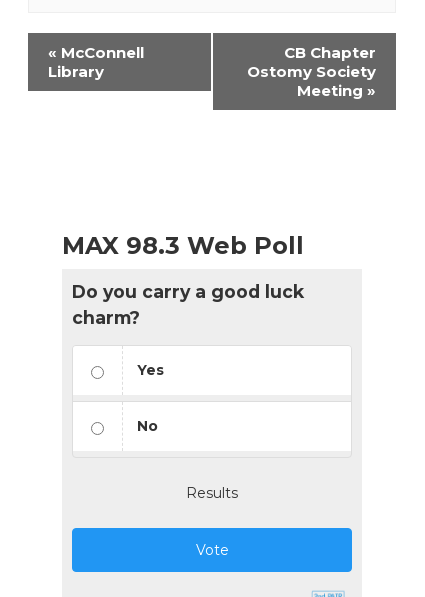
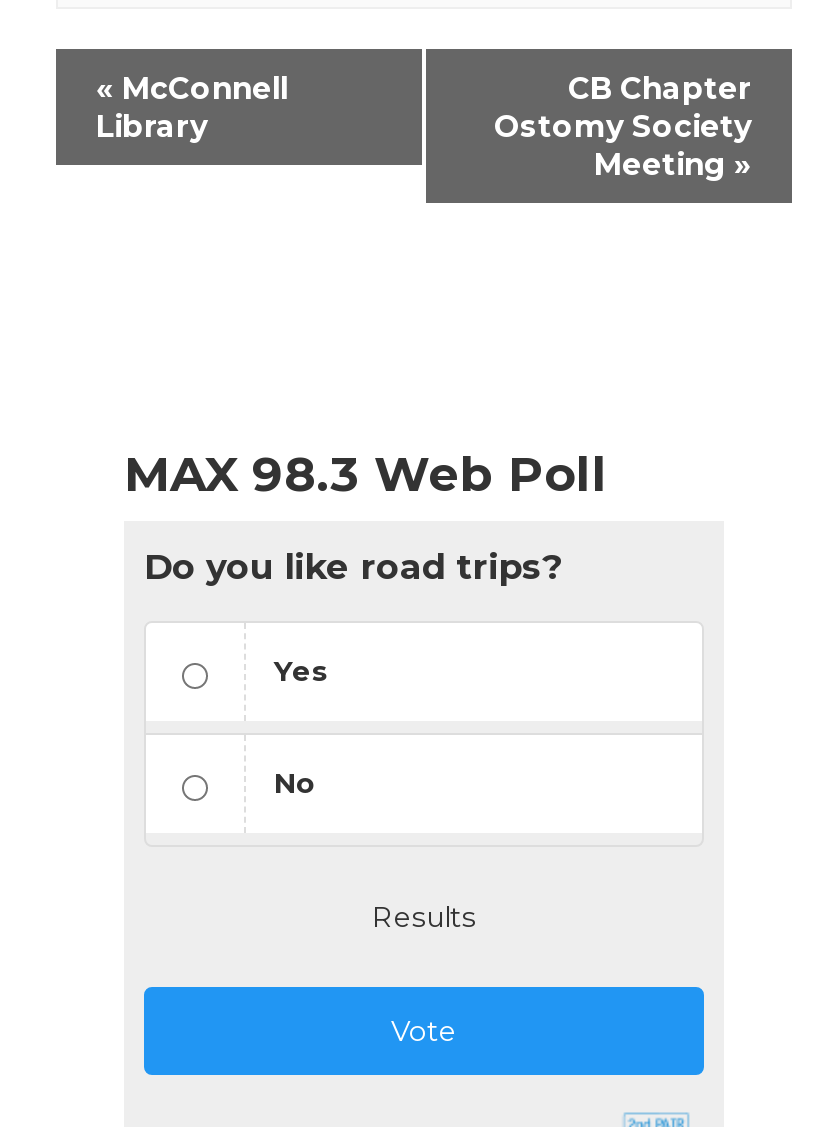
- Do you carry a good luck
- charm?
+ Do you like road trips?
